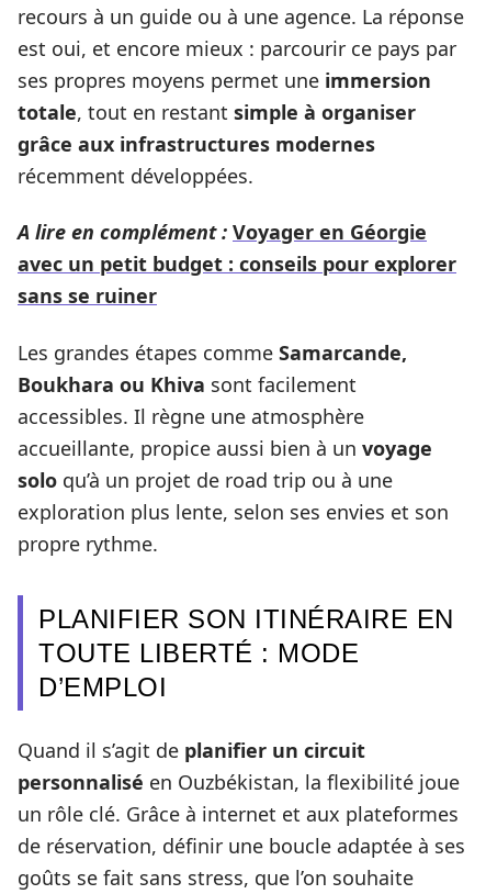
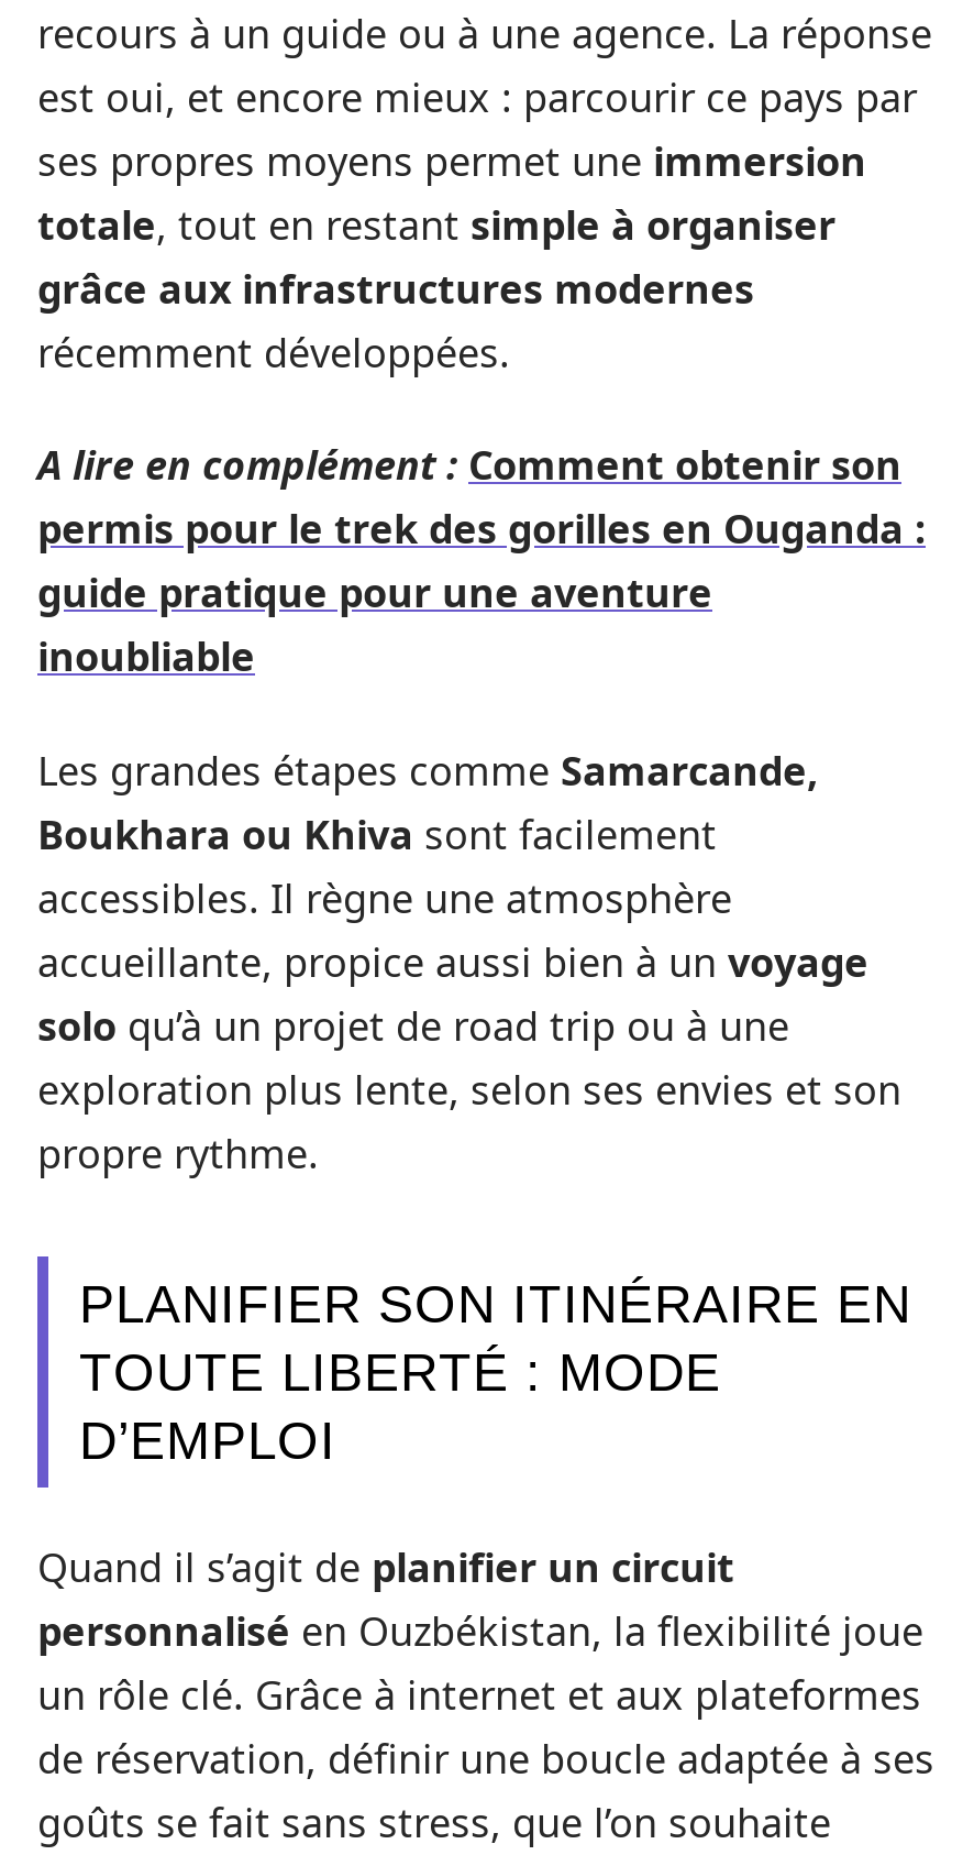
- A lire en complément : Voyager en Géorgie
- avec un petit budget : conseils pour explorer
- sans se ruiner
+ A lire en complément : Comment obtenir son
+ permis pour le trek des gorilles en Ouganda :
+ guide pratique pour une aventure
+ inoubliable
